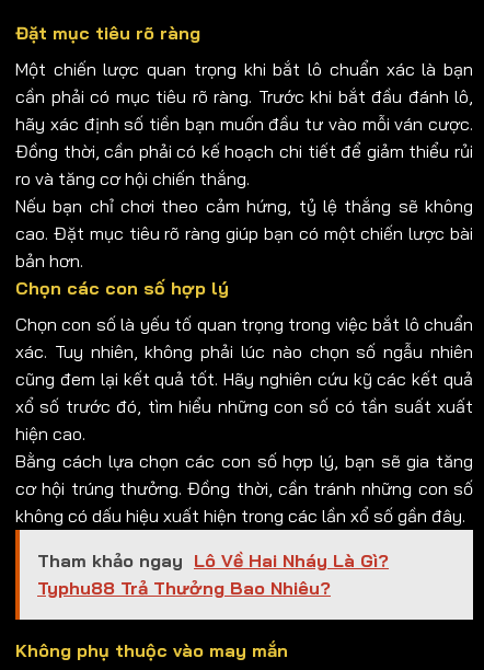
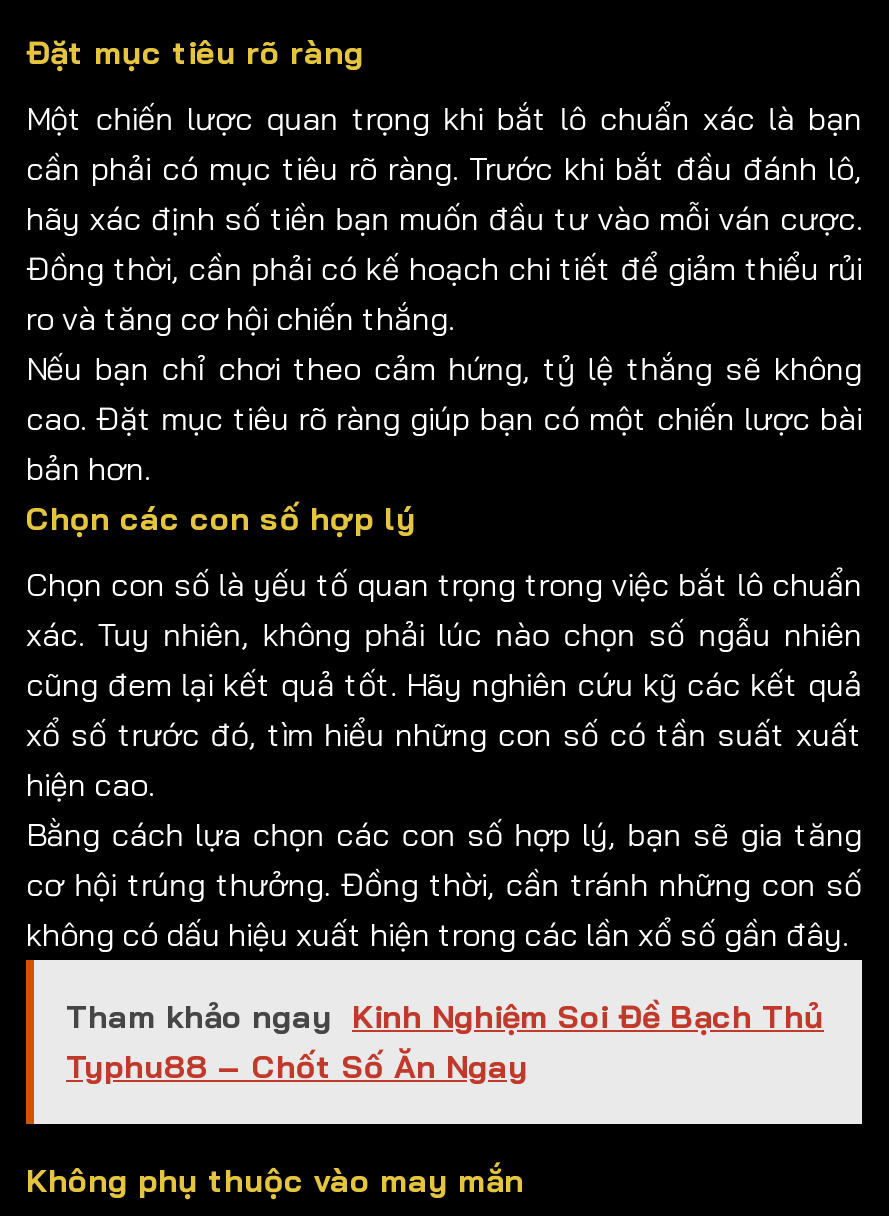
- Tham khảo ngay Lô Về Hai Nháy Là Gì?
- Typhu88 Trả Thưởng Bao Nhiêu?
+ Tham khảo ngay Kinh Nghiệm Soi Đề Bạch Thủ
+ Typhu88 – Chốt Số Ăn Ngay
